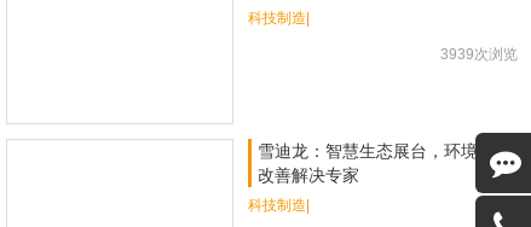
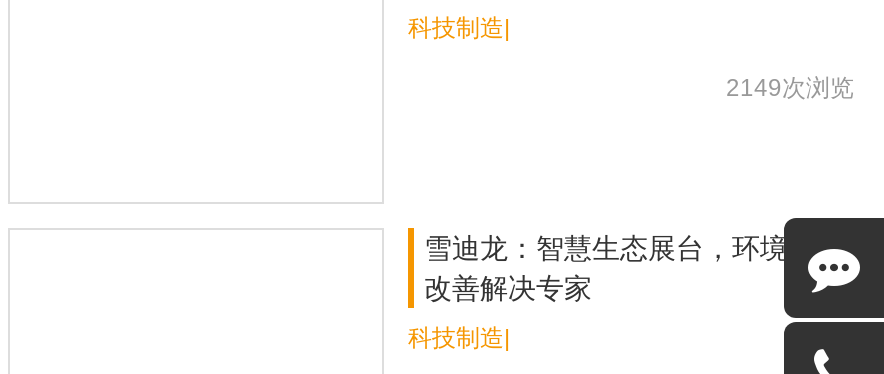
- 3939次浏览
+ 2149次浏览
